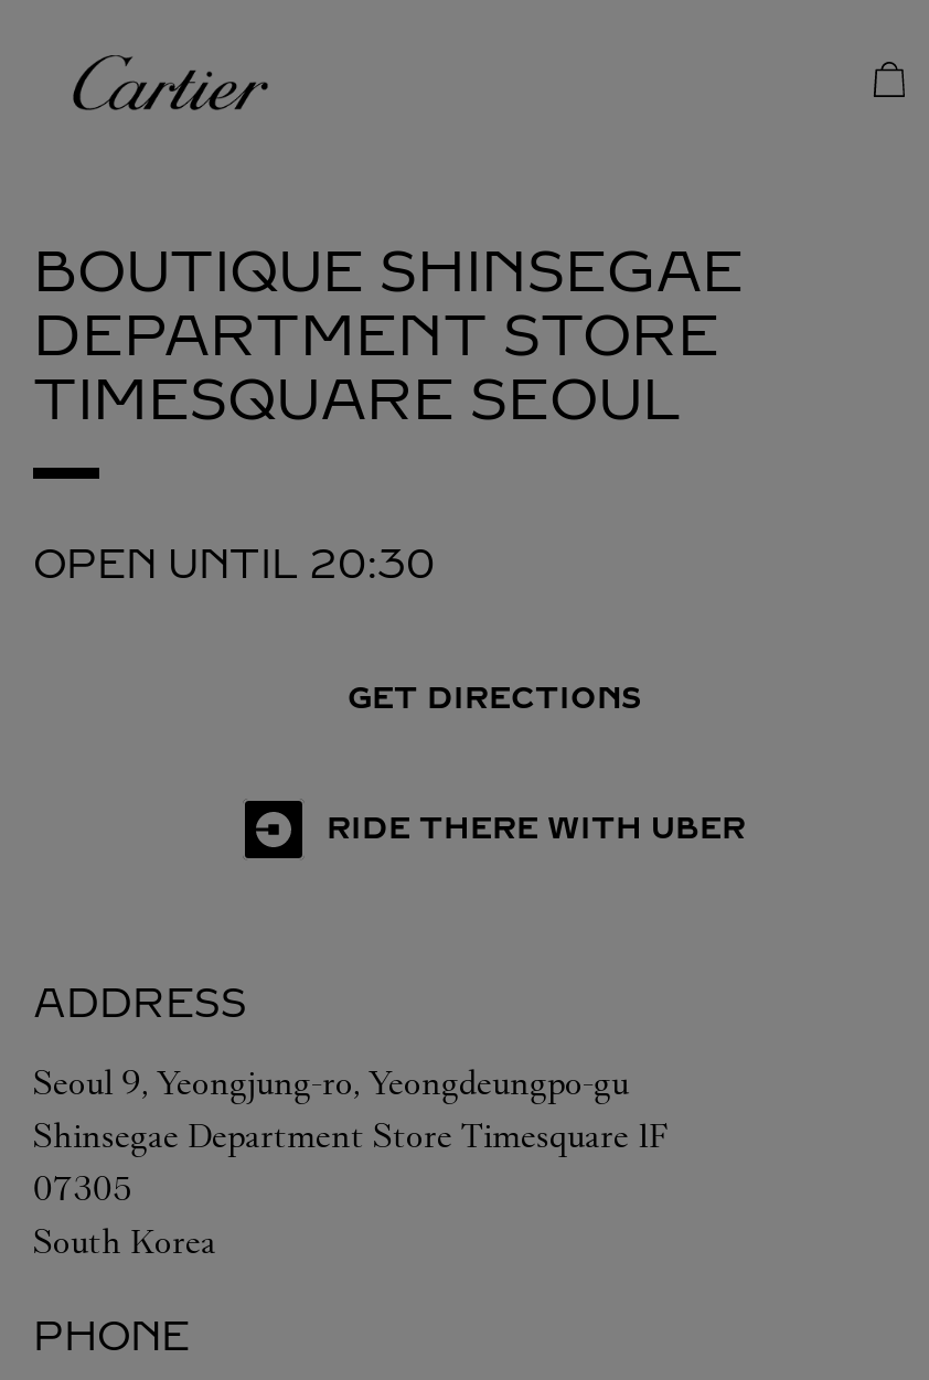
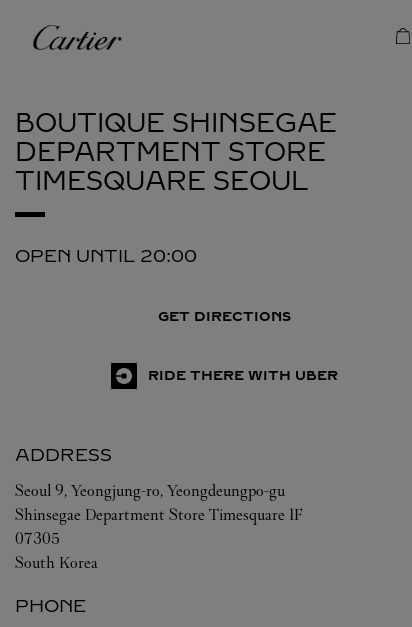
- OPEN UNTIL 20:30
+ OPEN UNTIL 20:00
